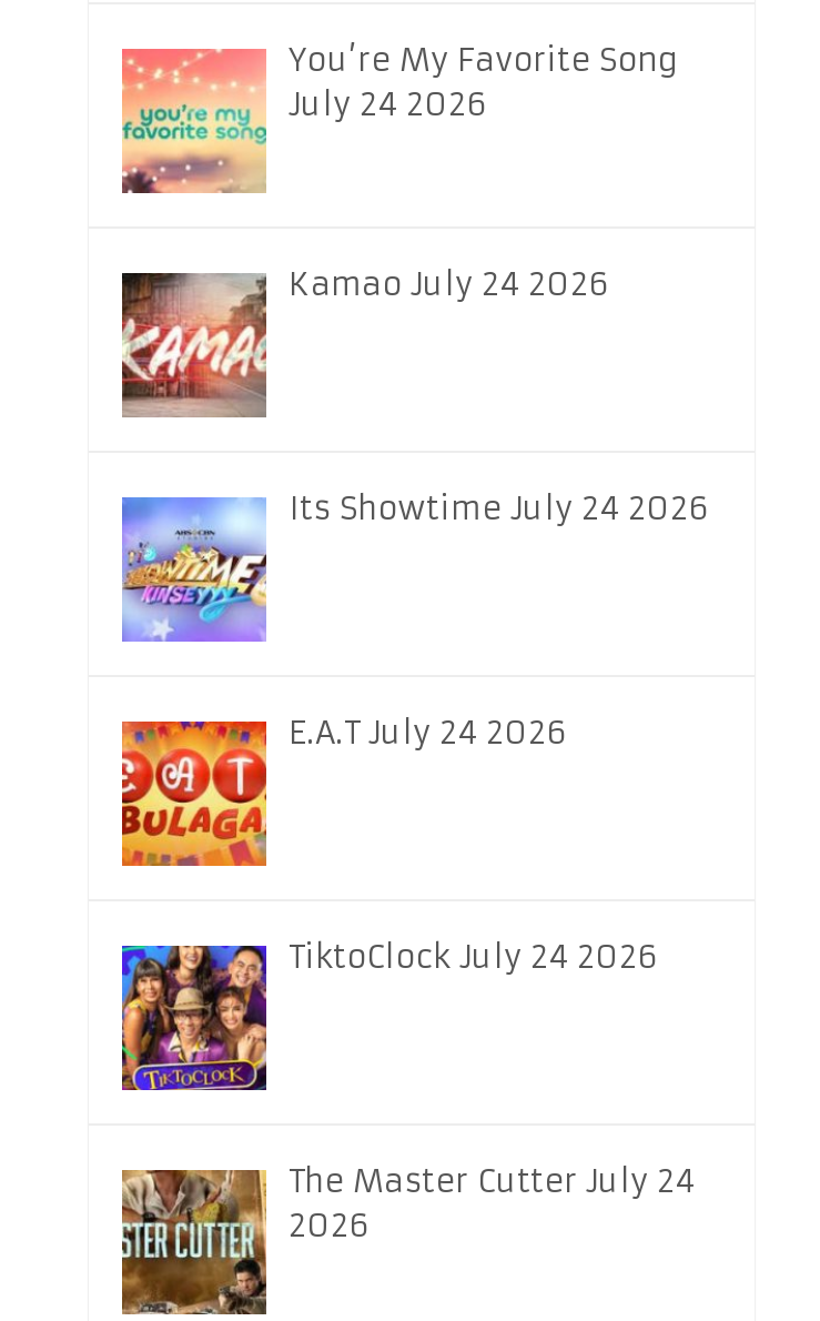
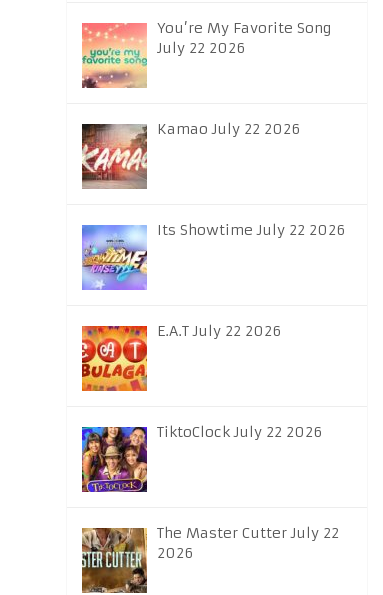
- July 24 2026
+ July 22 2026

- Kamao July 24 2026
+ Kamao July 22 2026

- Its Showtime July 24 2026
+ Its Showtime July 22 2026

- E.A.T July 24 2026
+ E.A.T July 22 2026

- TiktoClock July 24 2026
+ TiktoClock July 22 2026

- The Master Cutter July 24
+ The Master Cutter July 22
